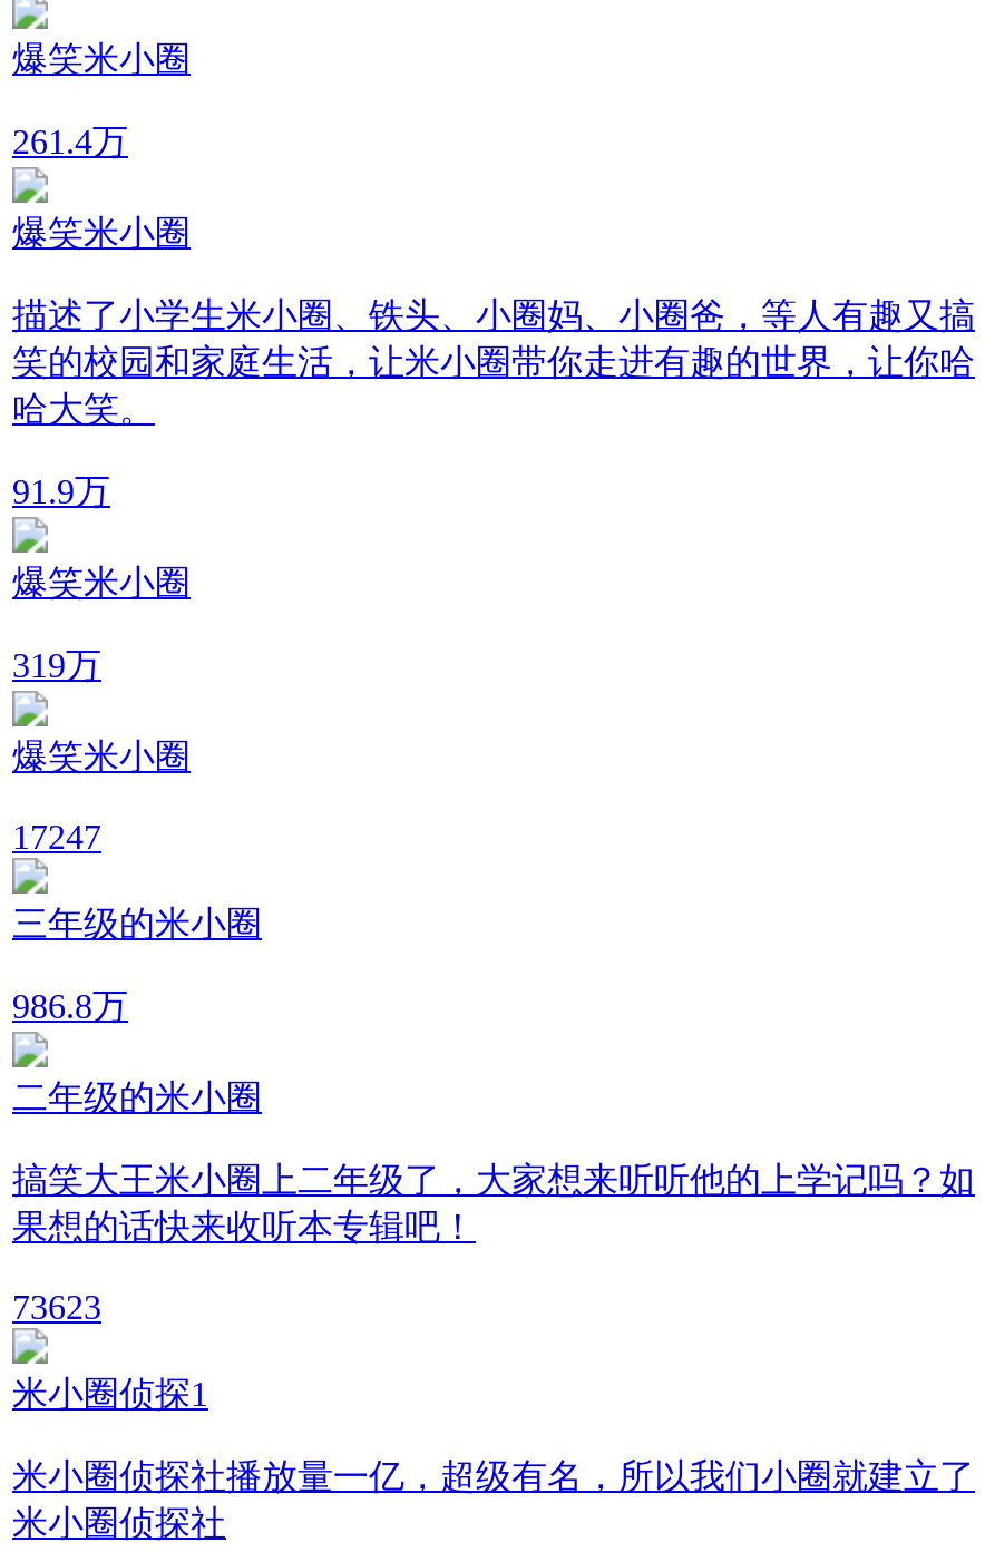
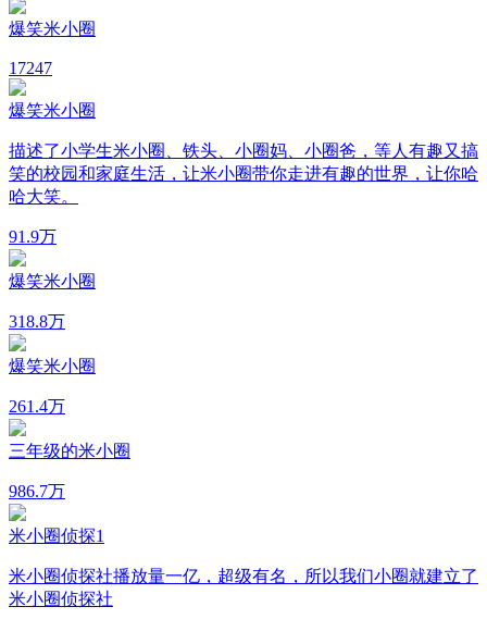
- 261.4万
+ 17247

- 31 9万
+ 31 8.8万

- 17247
+ 261.4万

- 986.8万
- 二年级的米小圈
- 搞笑大王米小圈上二年级了，大家想来听听他的上学记吗？如
- 果想的话快来收听本专辑吧！
- 73623
+ 986.7万
